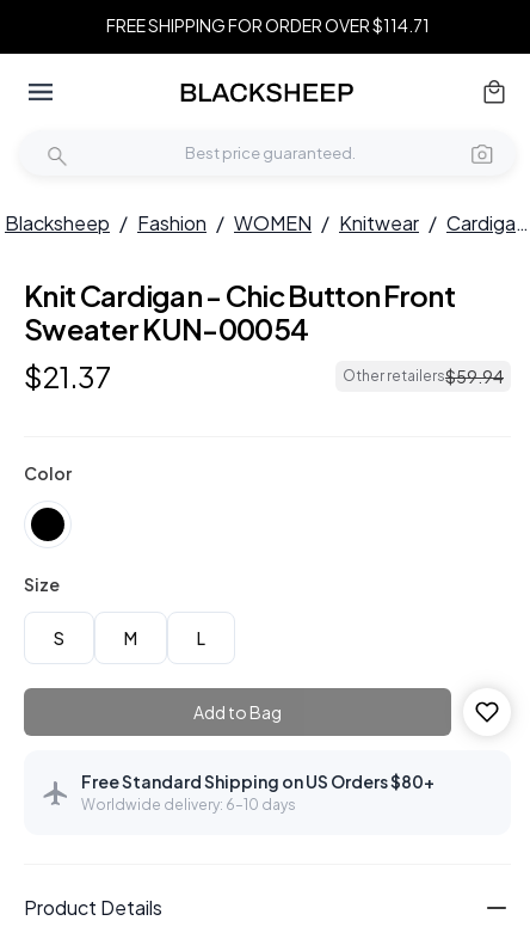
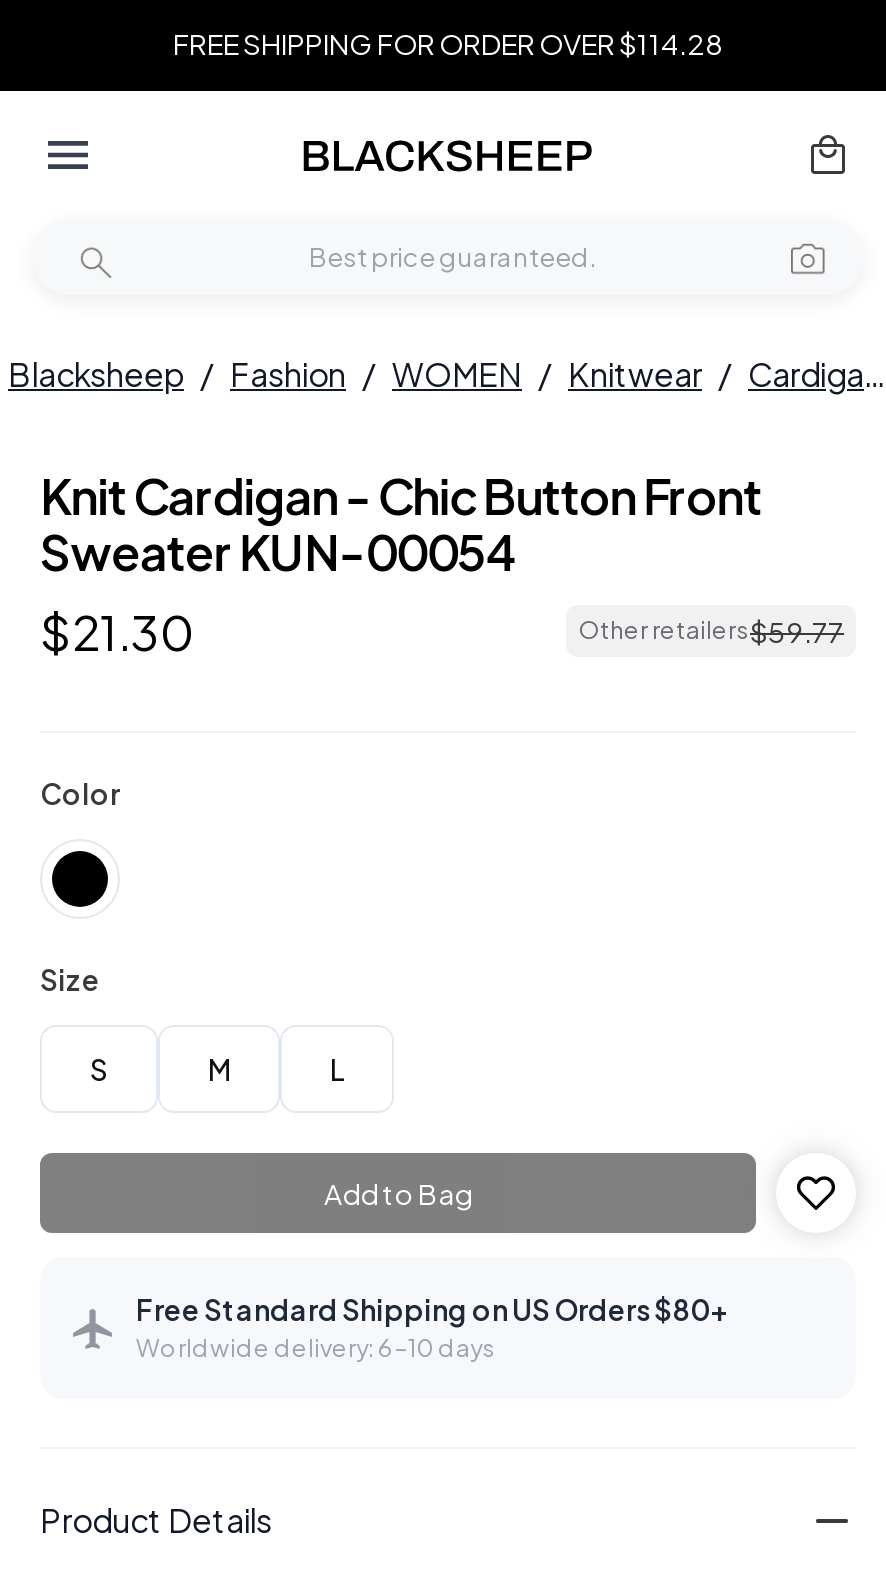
- FREE SHIPPING FOR ORDER OVER $114.71
+ FREE SHIPPING FOR ORDER OVER $114.28

- $21. 37
+ $21. 30

- Other retailers$59.94
+ Other retailers$59.77
